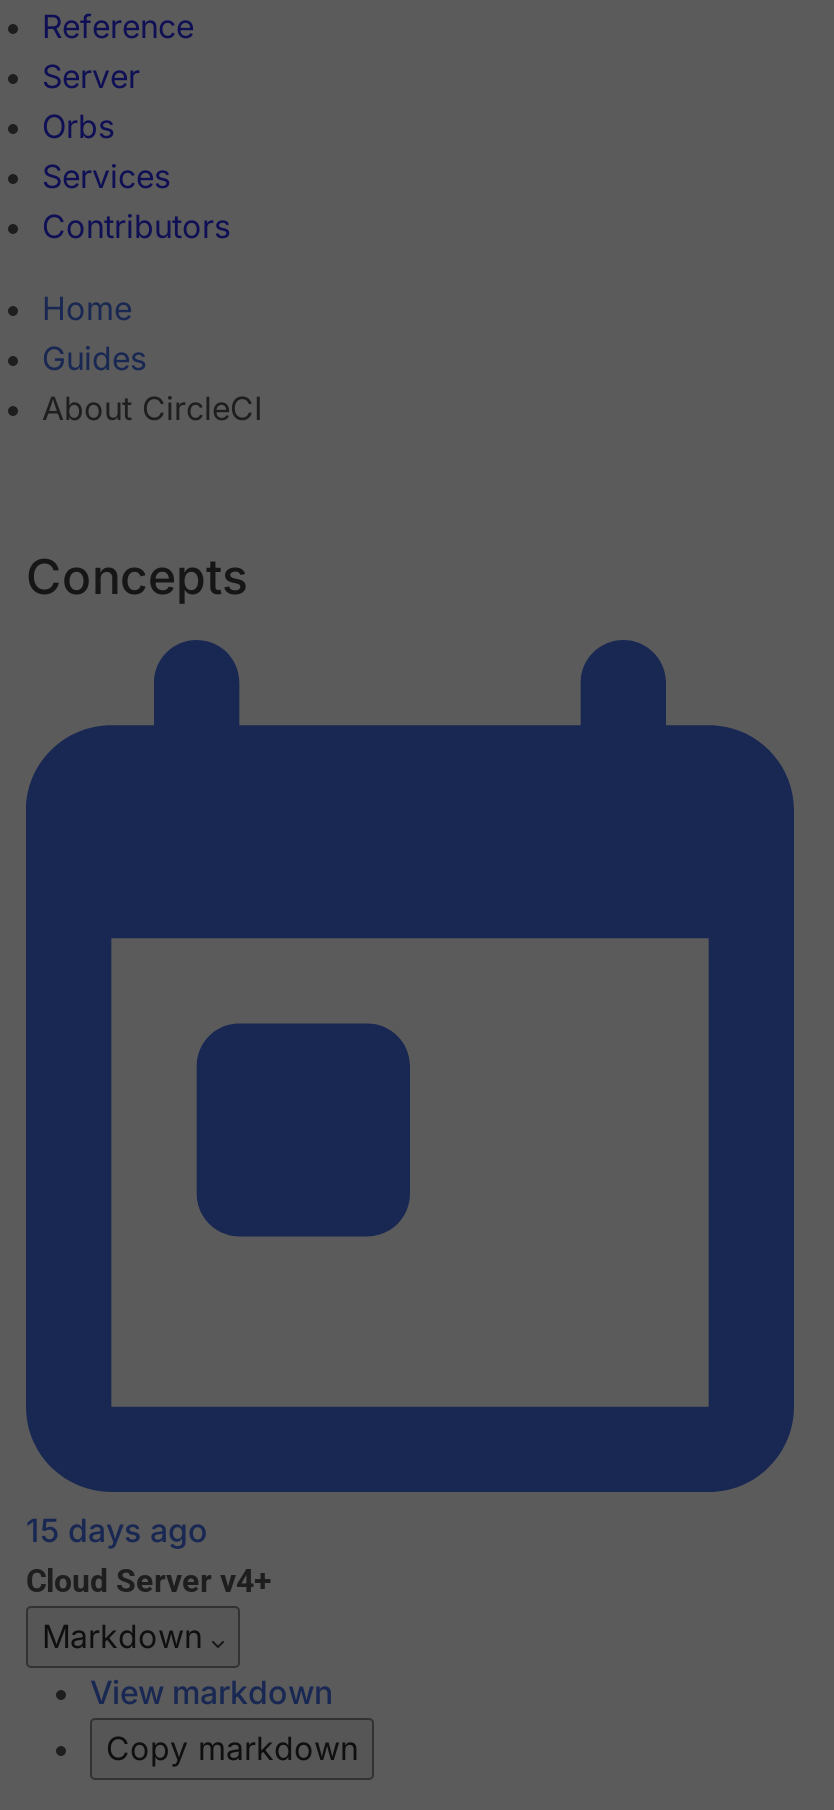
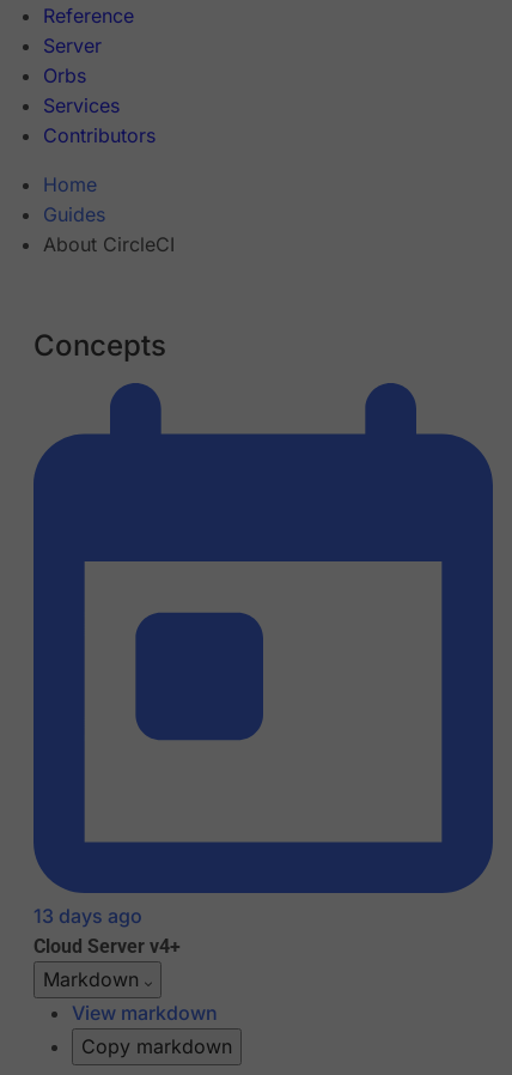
- 15 days ago
+ 13 days ago
